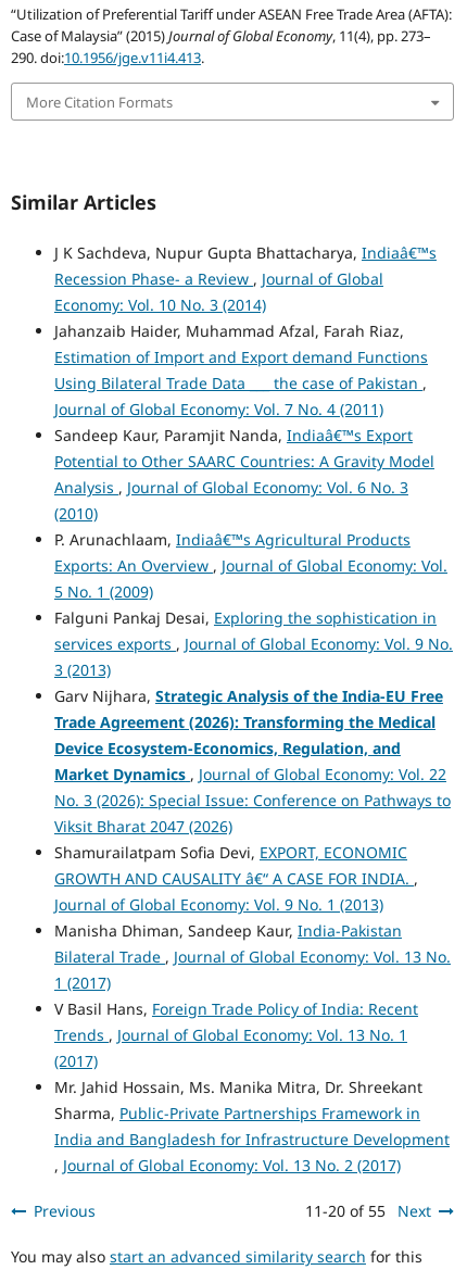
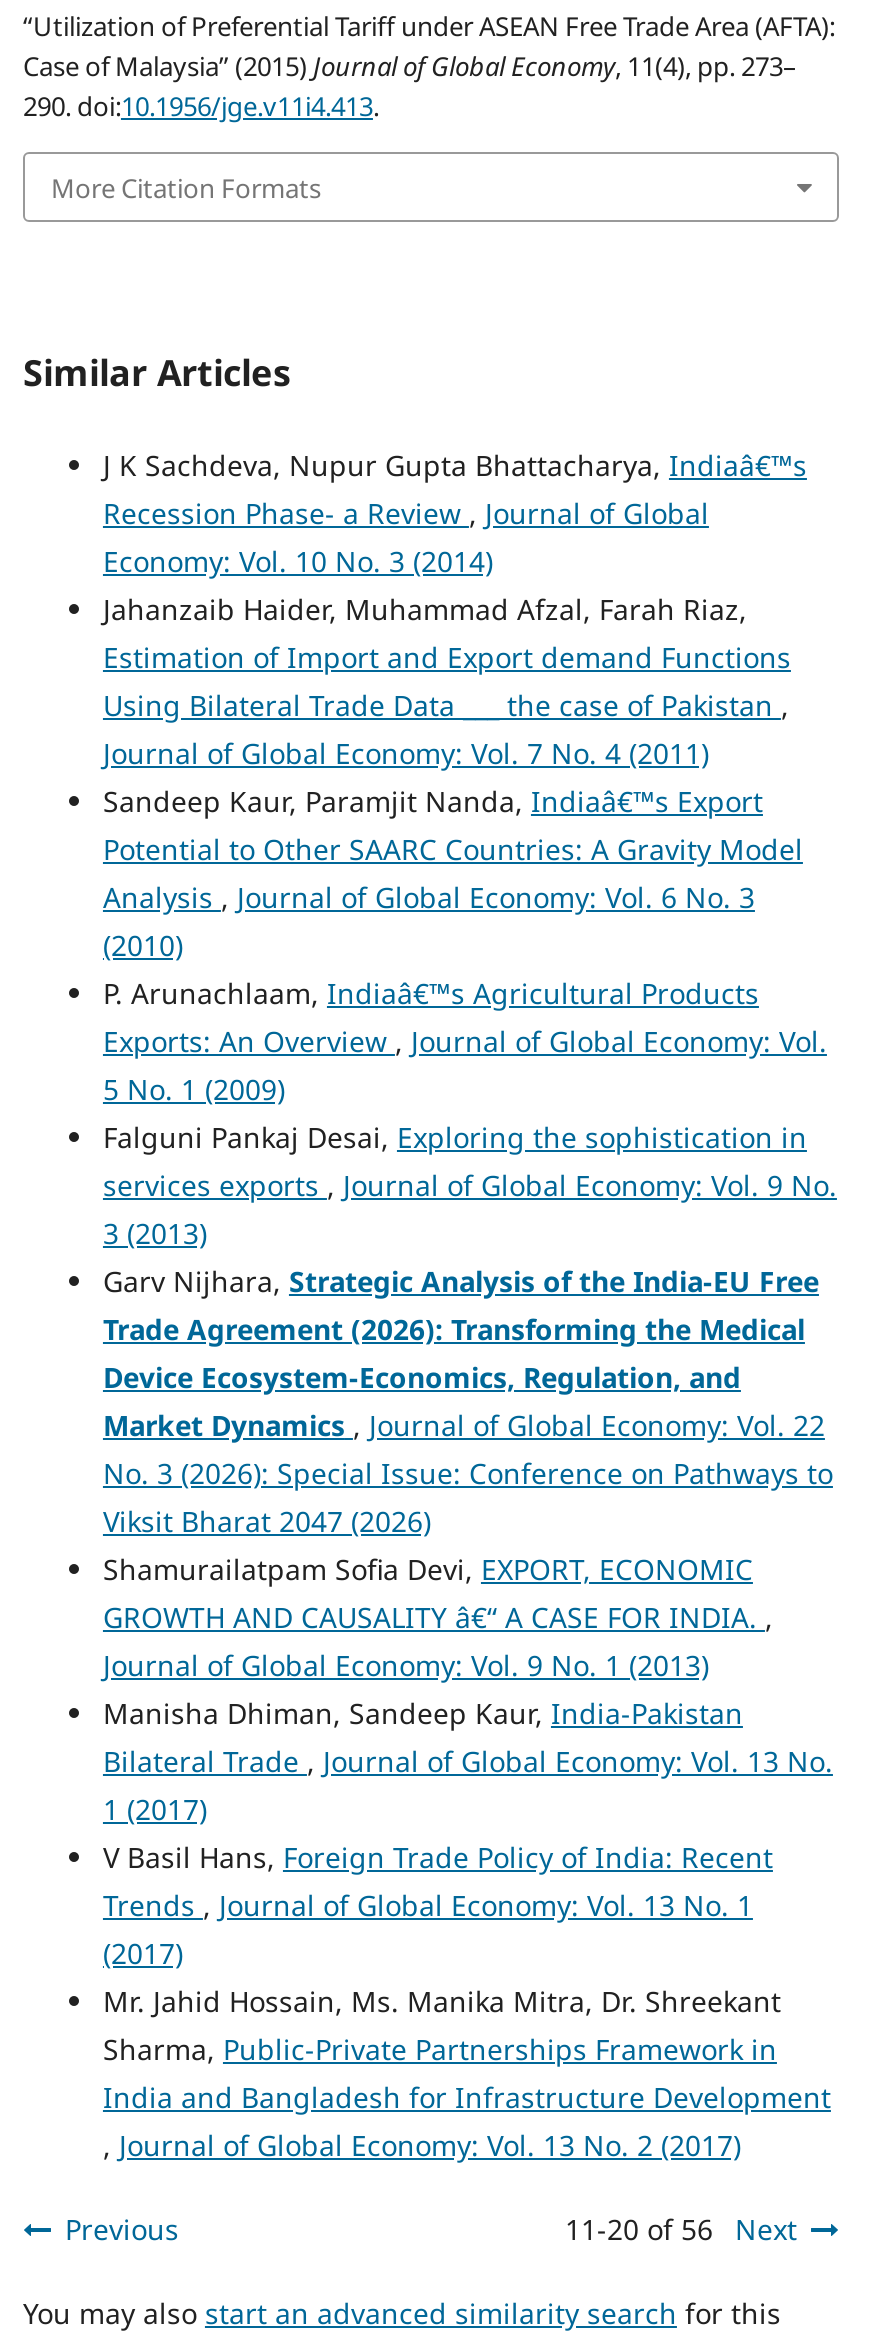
- 11-20 of 55 Next
+ 11-20 of 56 Next
